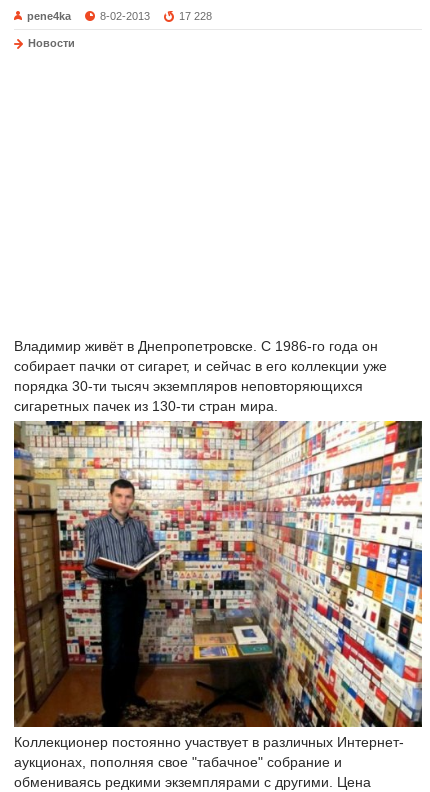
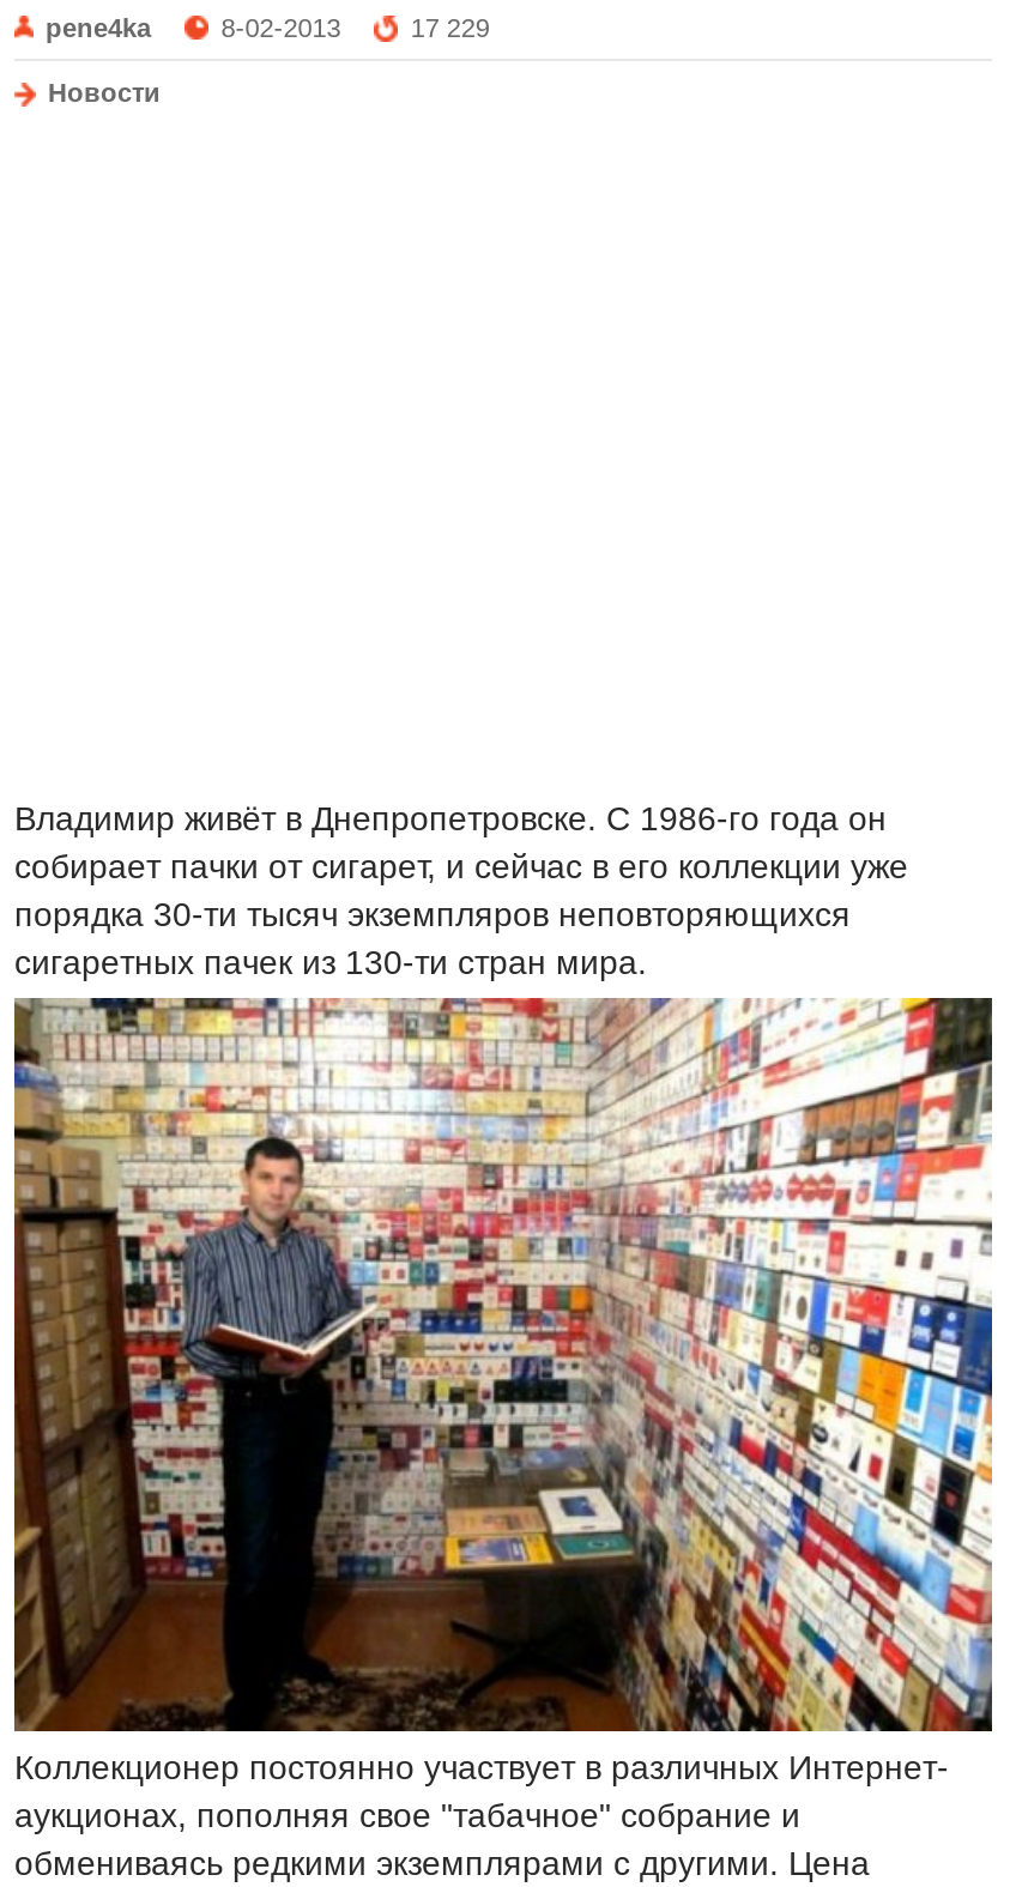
- 17 228
+ 17 229
